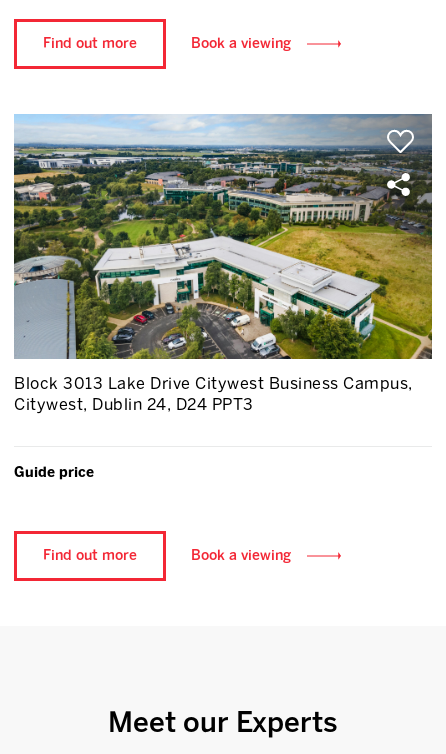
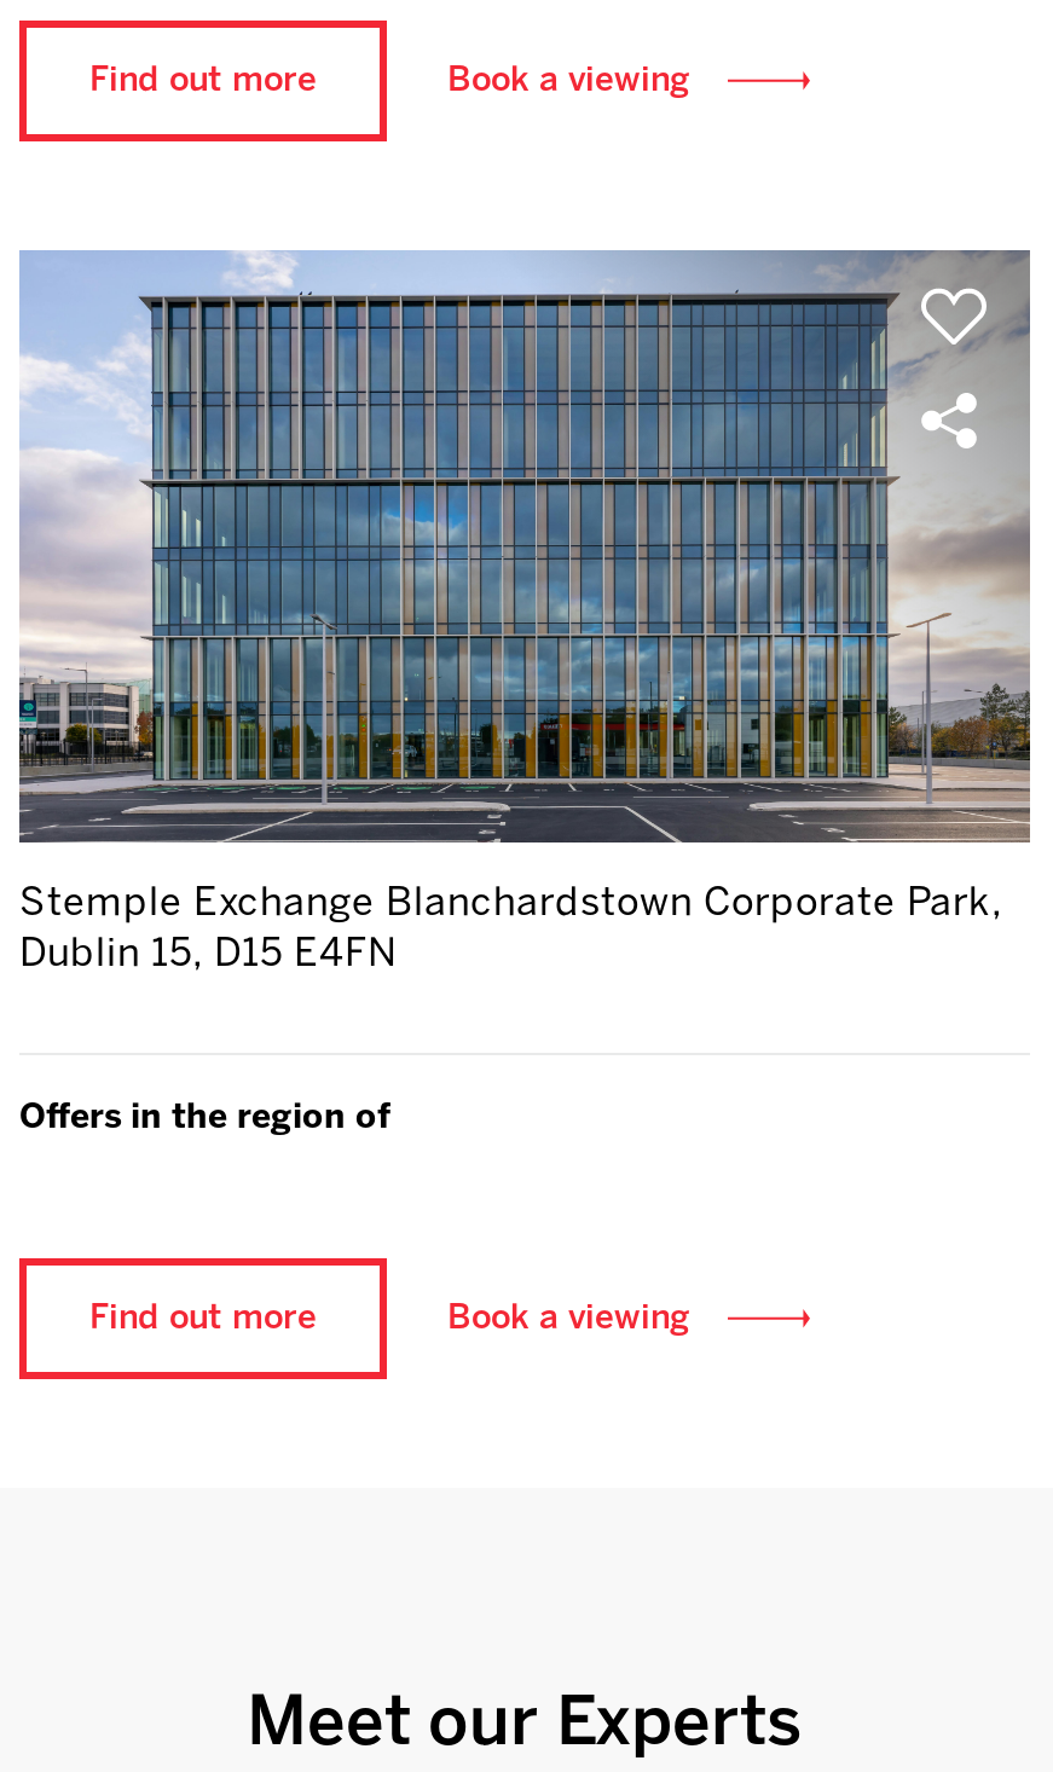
- [image]
- Block 3013 Lake Drive Citywest Business Campus,
- Citywest, Dublin 24, D24 PPT3
+ [image]
+ Stemple Exchange Blanchardstown Corporate Park,
+ Dublin 15, D15 E4FN

- Guide price
+ Offers in the region of
